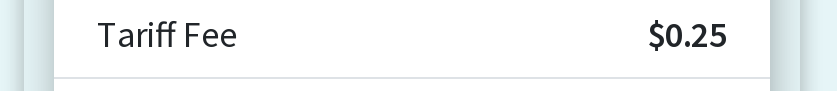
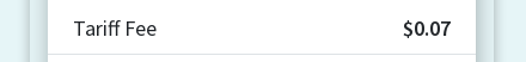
- $0.25
+ $0.07
